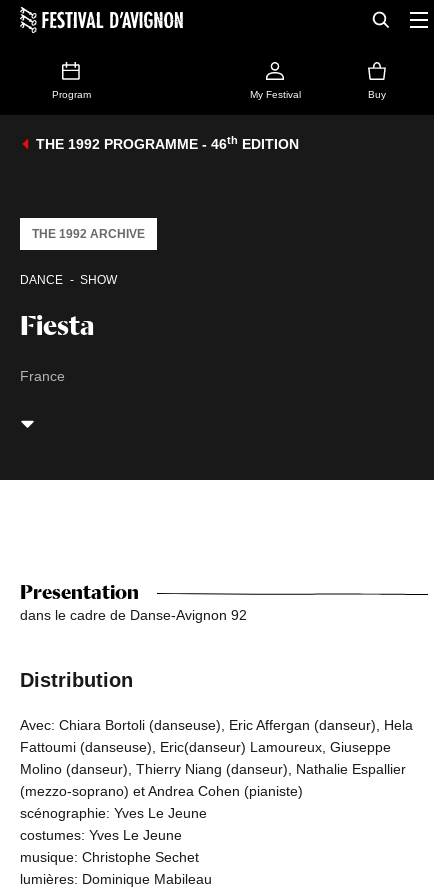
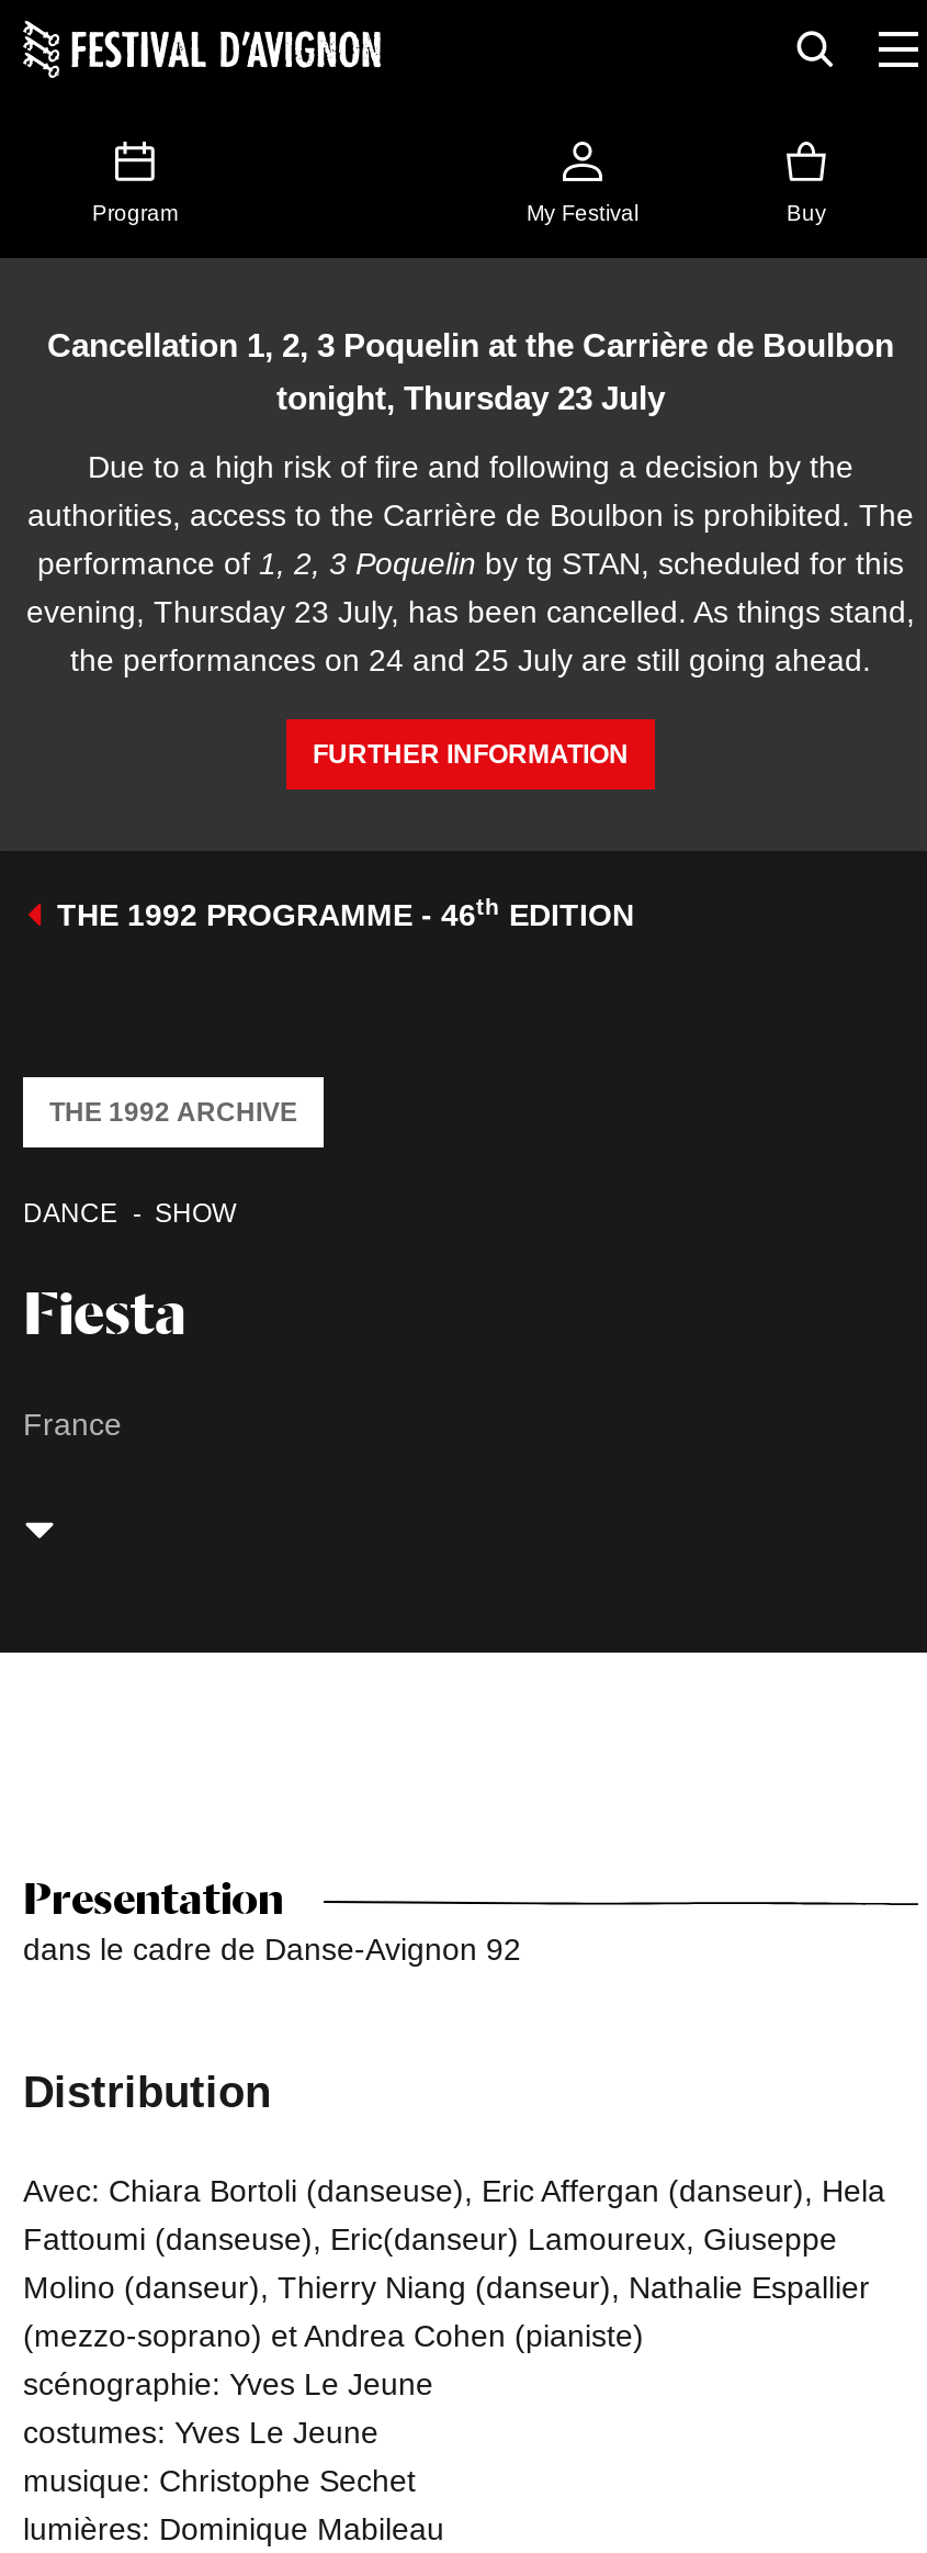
+ Cancellation 1, 2, 3 Poquelin at the Carrière de Boulbon
+ tonight, Thursday 23 July
+ Due to a high risk of fire and following a decision by the
+ authorities, access to the Carrière de Boulbon is prohibited. The
+ performance of 1, 2, 3 Poquelin by tg STAN, scheduled for this
+ evening, Thursday 23 July, has been cancelled. As things stand,
+ the performances on 24 and 25 July are still going ahead.
+ FURTHER INFORMATION
